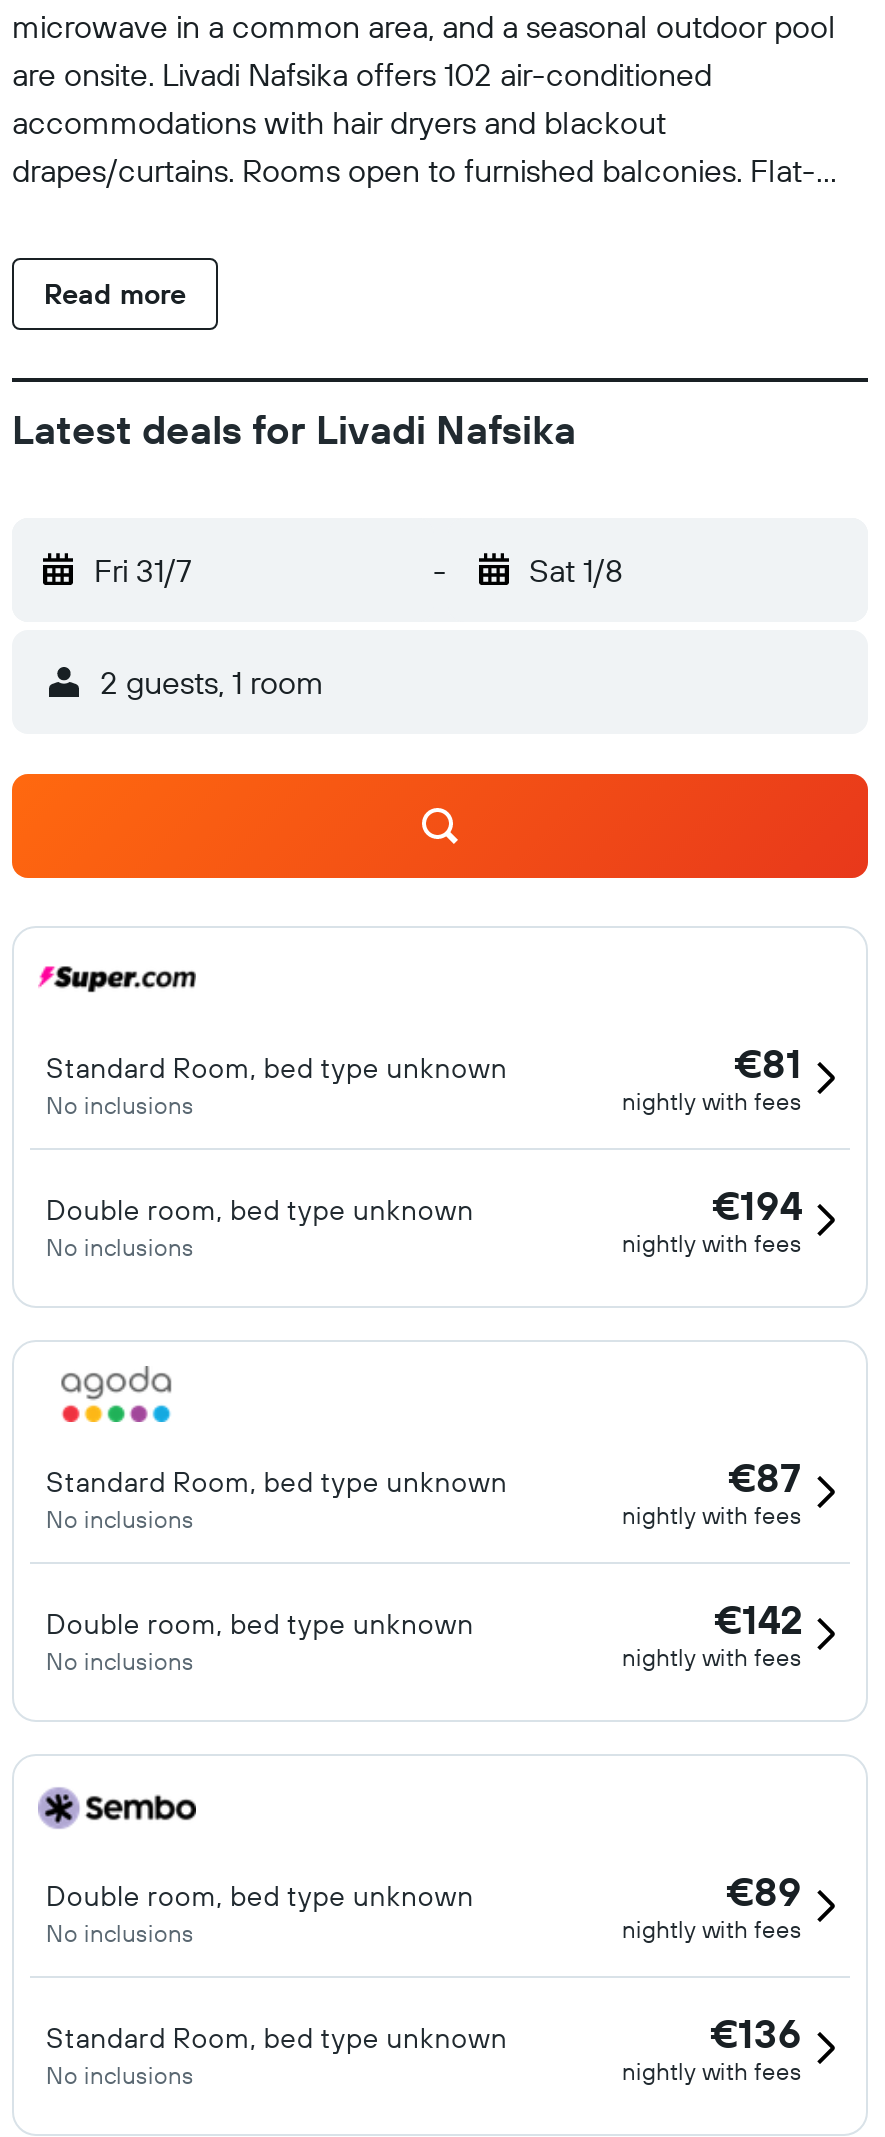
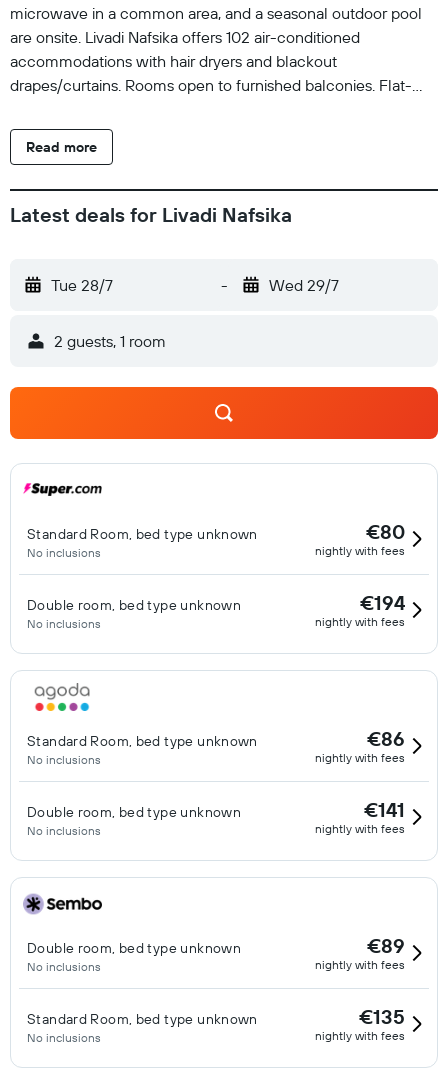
- Fri 31/7
+ Tue 28/7

- Sat 1/8
+ Wed 29/7

- €81
+ €80

- €87
+ €86

- €142
+ €141

- €136
+ €135
